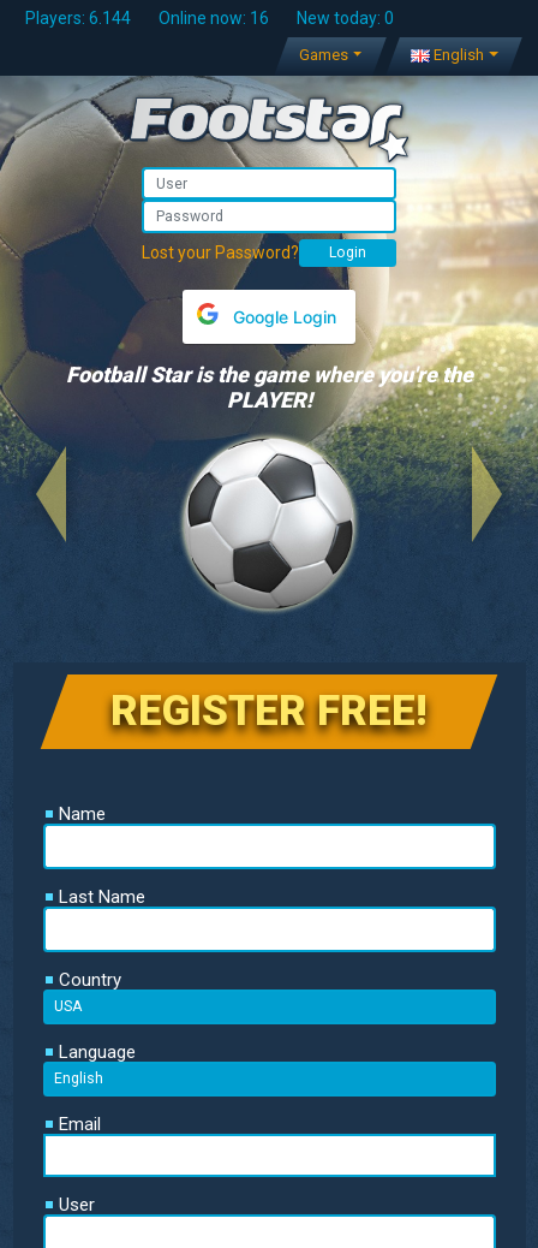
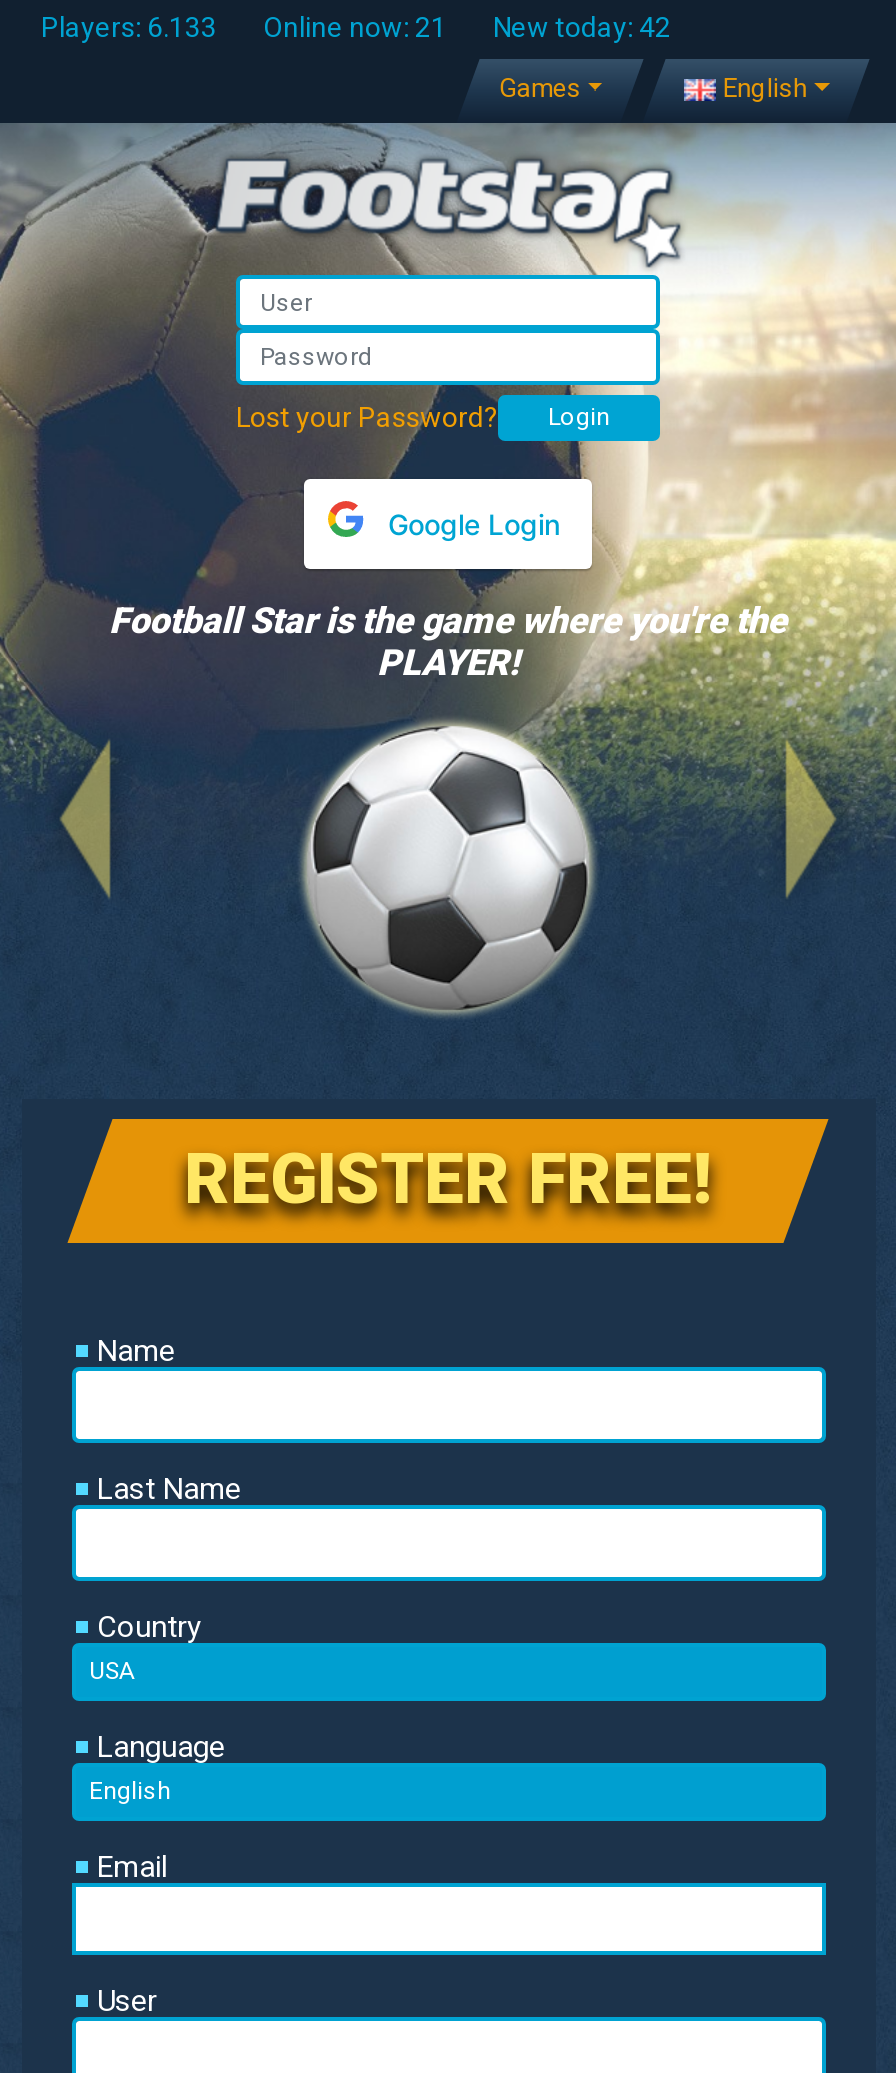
- Players: 6.144
+ Players: 6.133

- Online now: 16
+ Online now: 21

- New today: 0
+ New today: 42
